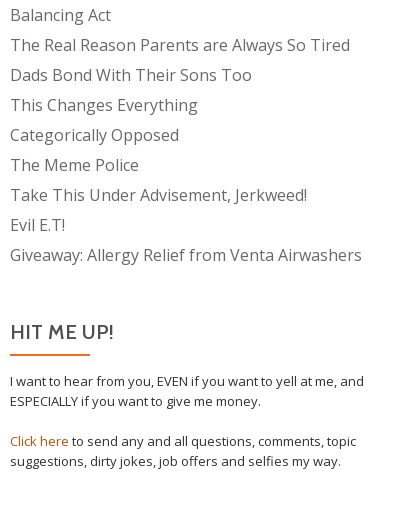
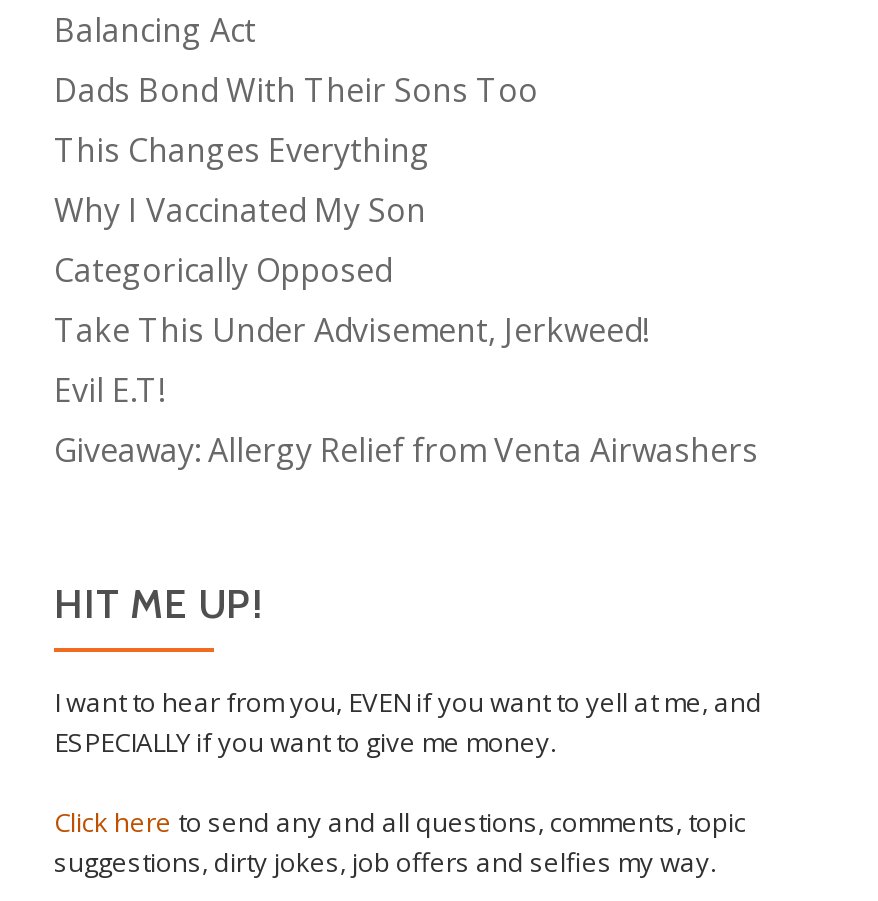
- The Real Reason Parents are Always So Tired

+ Why I Vaccinated My Son

- The Meme Police
